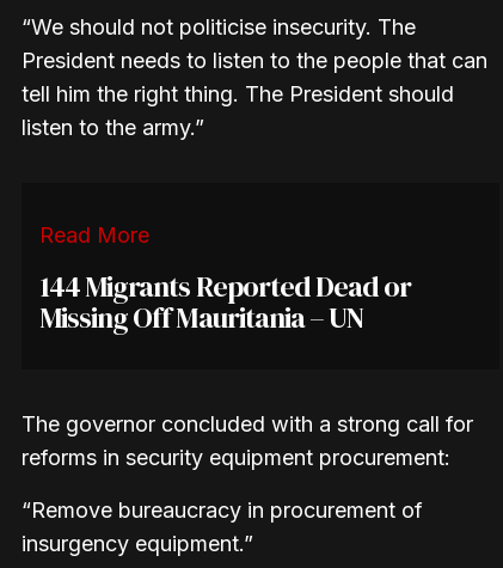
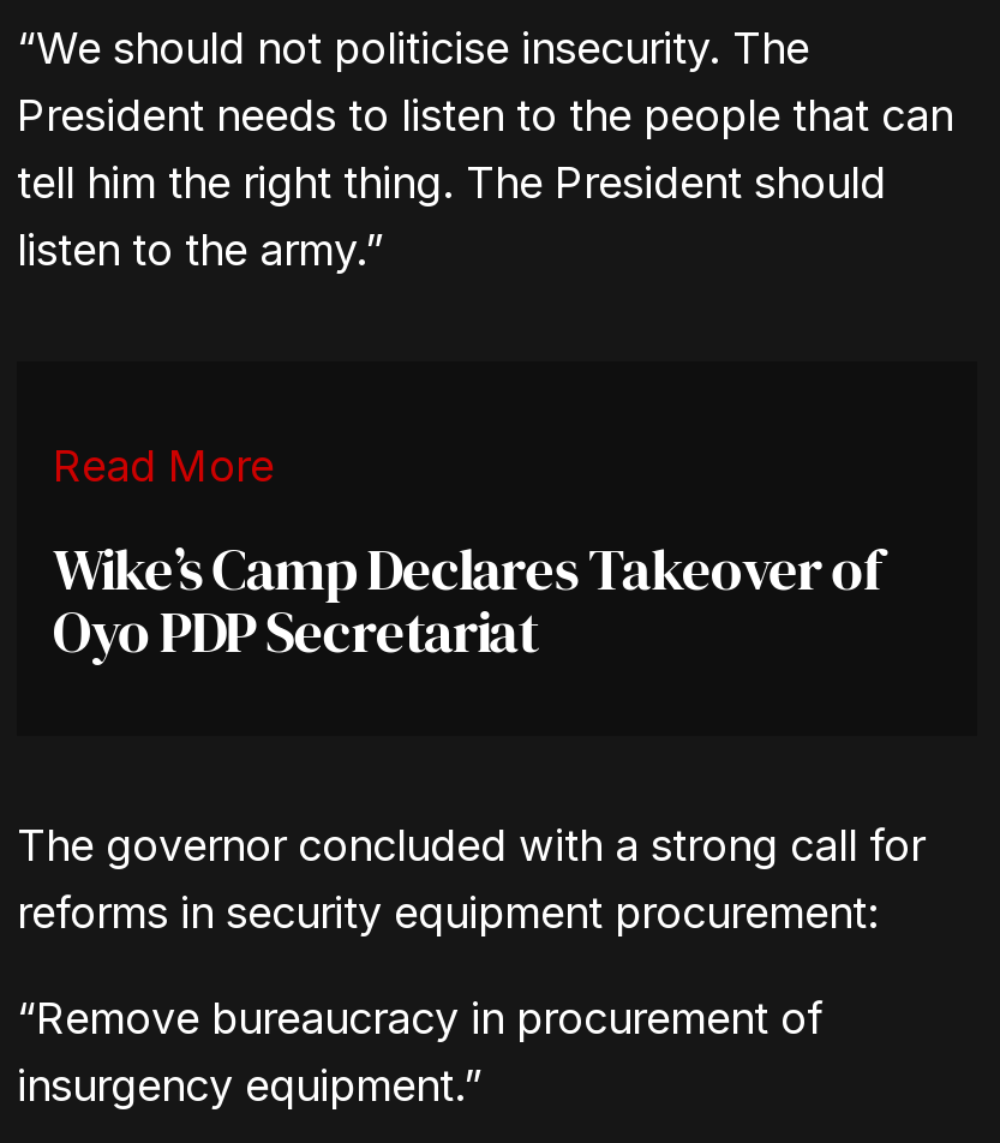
- 144 Migrants Reported Dead or
- Missing Off Mauritania – UN
+ Wike’s Camp Declares Takeover of
+ Oyo PDP Secretariat
